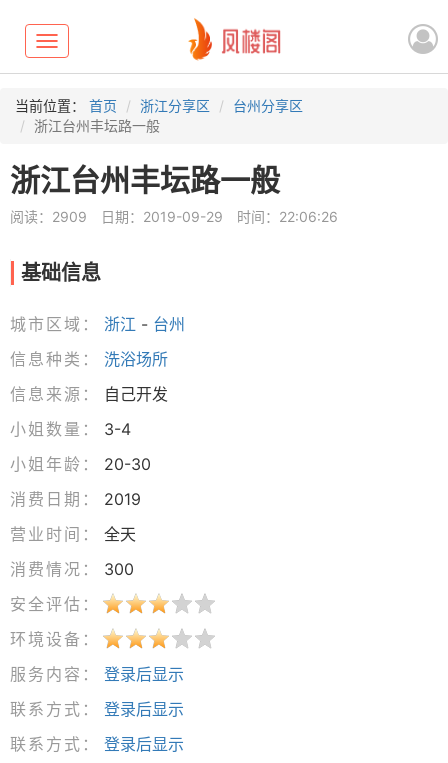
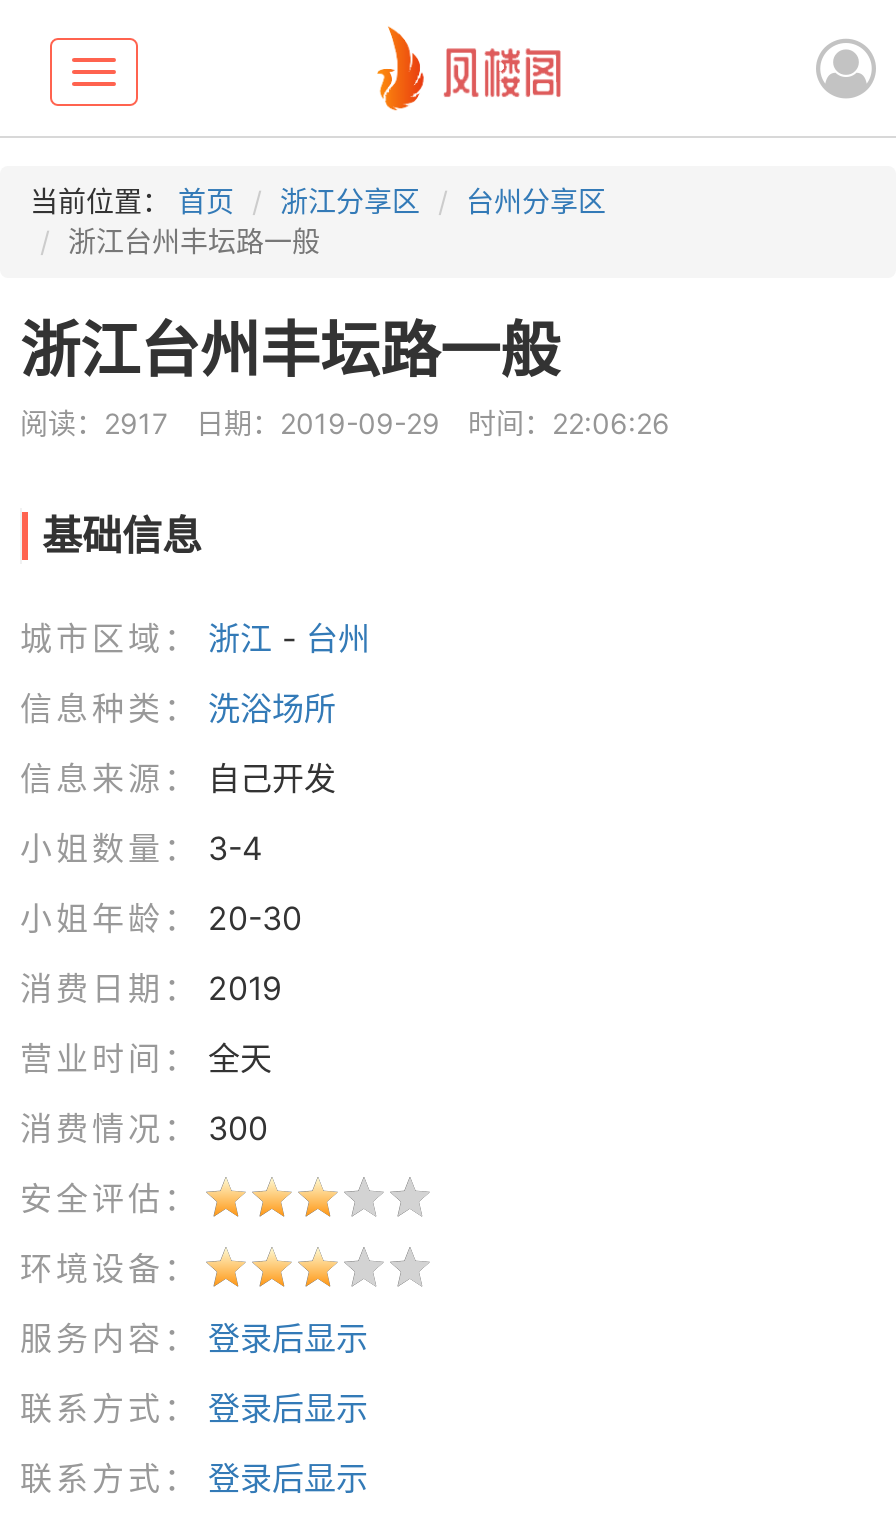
- 阅读：2909 日期：2019-09-29 时间：22:06:26
+ 阅读：2917 日期：2019-09-29 时间：22:06:26
